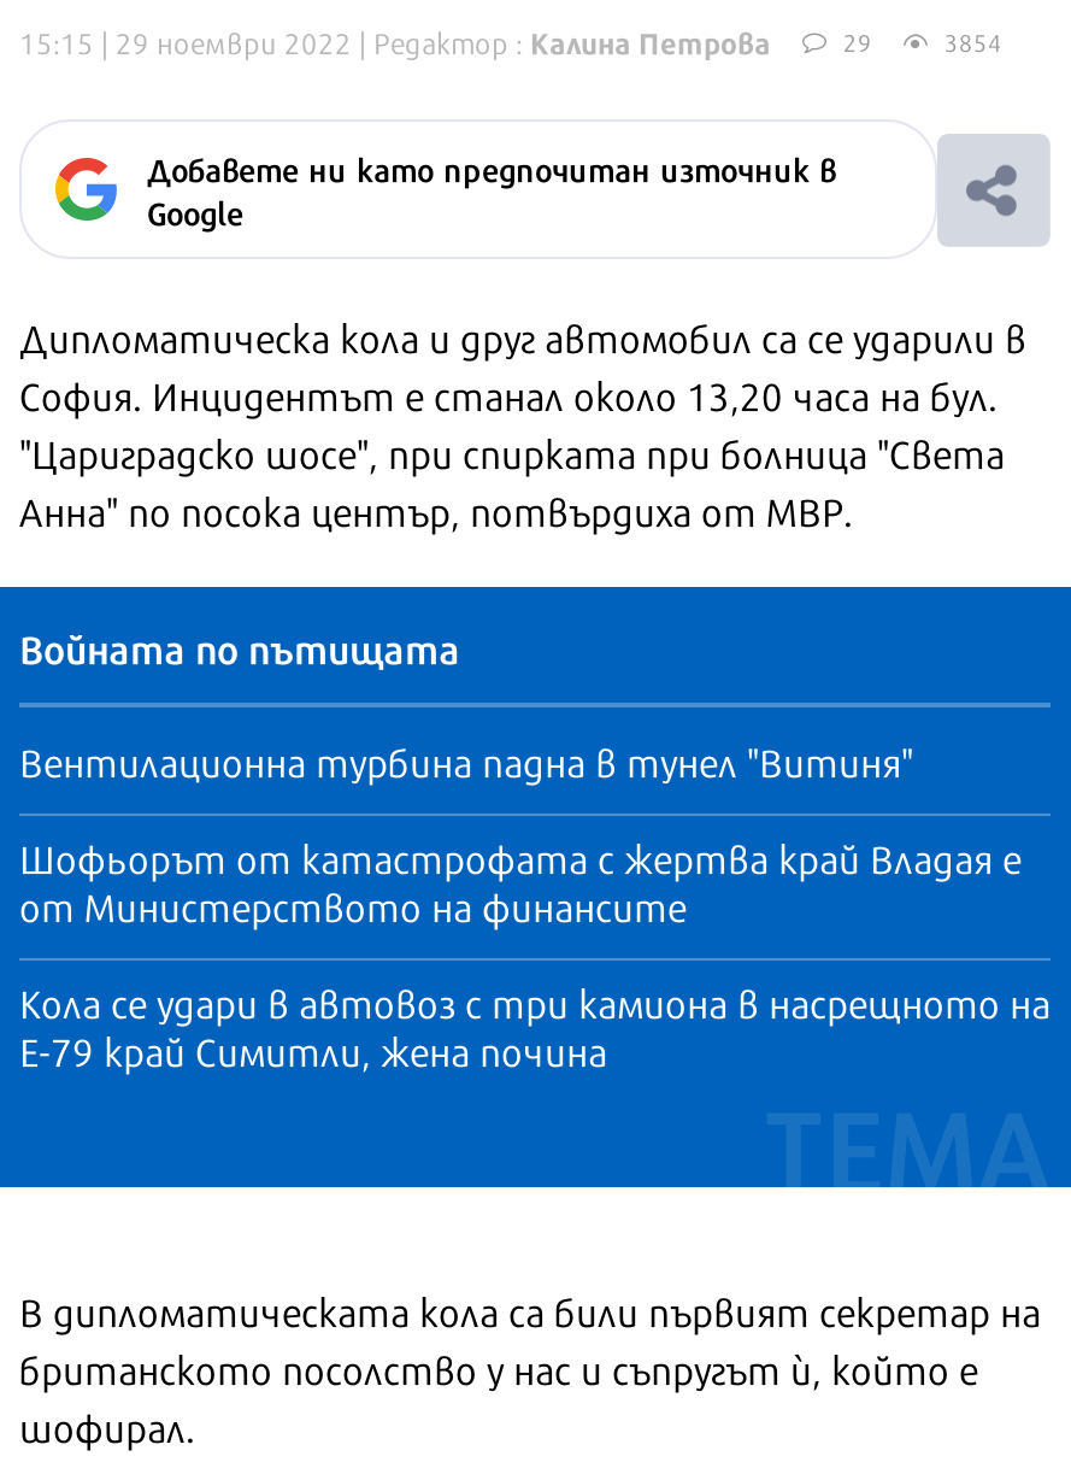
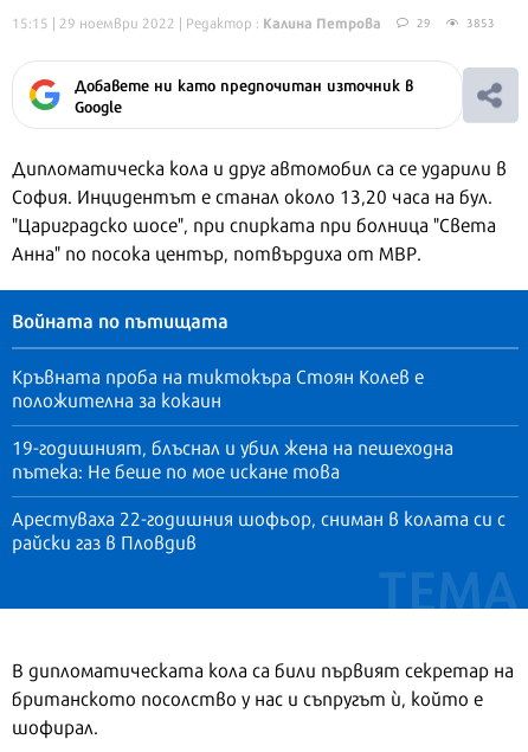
- 3854
+ 3853

- Вентилационна турбина падна в тунел "Витиня"
+ Кръвната проба на тиктокъра Стоян Колев е
+ положителна за кокаин

- Шофьорът от катастрофата с жертва край Владая е
- от Министерството на финансите
+ 19-годишният, блъснал и убил жена на пешеходна
+ пътека: Не беше по мое искане това

- Кола се удари в автовоз с три камиона в насрещното на
- Е-79 край Симитли, жена почина
+ Арестуваха 22-годишния шофьор, сниман в колата си с
+ райски газ в Пловдив
